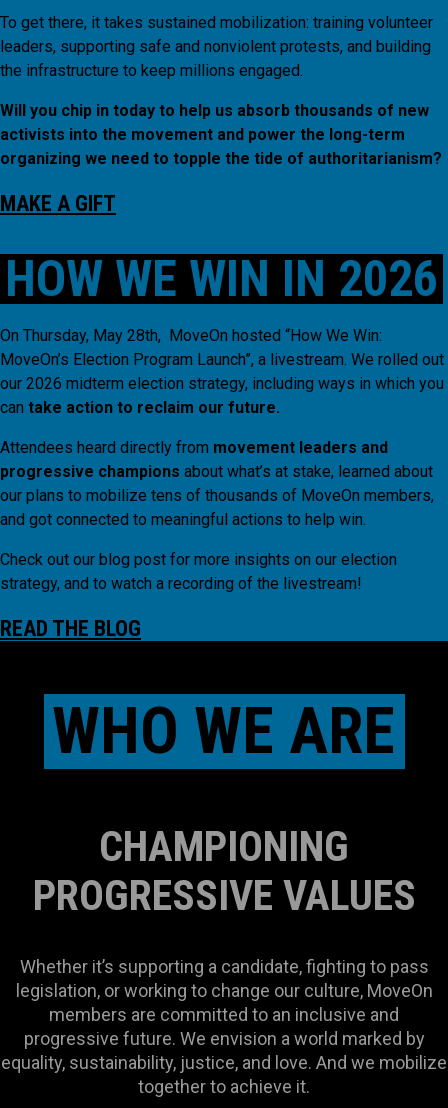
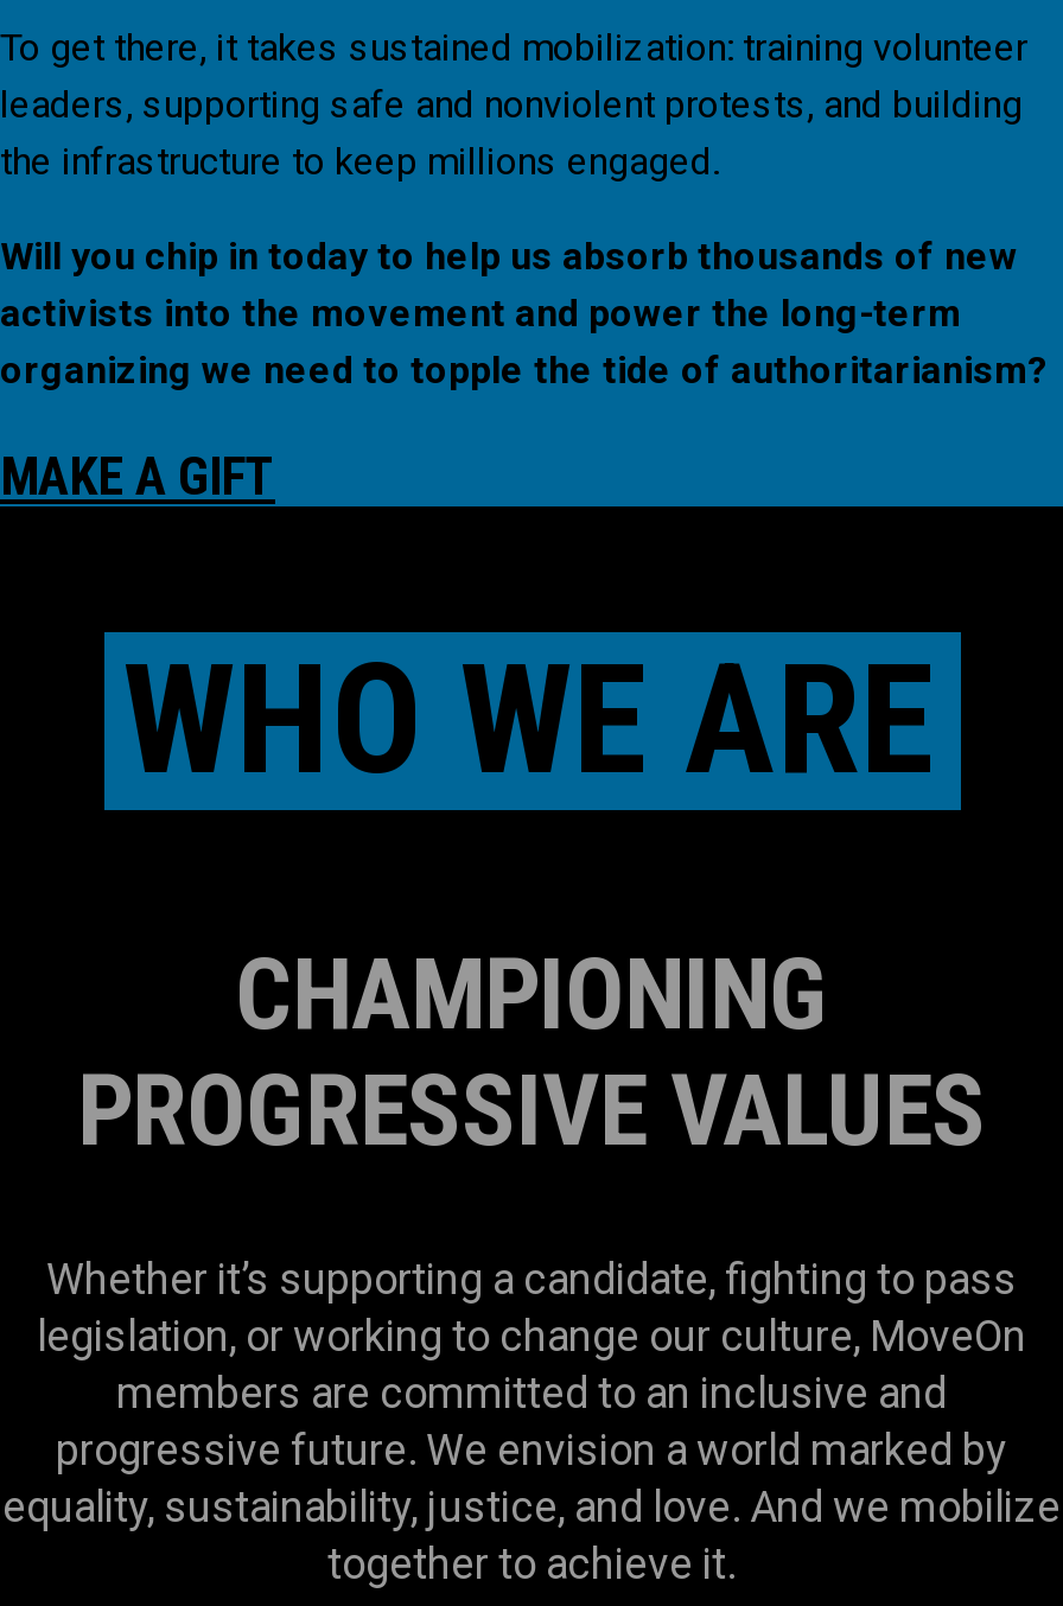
- HOW WE WIN IN 2026
- On Thursday, May 28th, MoveOn hosted “How We Win:
- MoveOn’s Election Program Launch”, a livestream. We rolled out
- our 2026 midterm election strategy, including ways in which you
- can take action to reclaim our future.
- Attendees heard directly from movement leaders and
- progressive champions about what’s at stake, learned about
- our plans to mobilize tens of thousands of MoveOn members,
- and got connected to meaningful actions to help win.
- Check out our blog post for more insights on our election
- strategy, and to watch a recording of the livestream!
- READ THE BLOG
